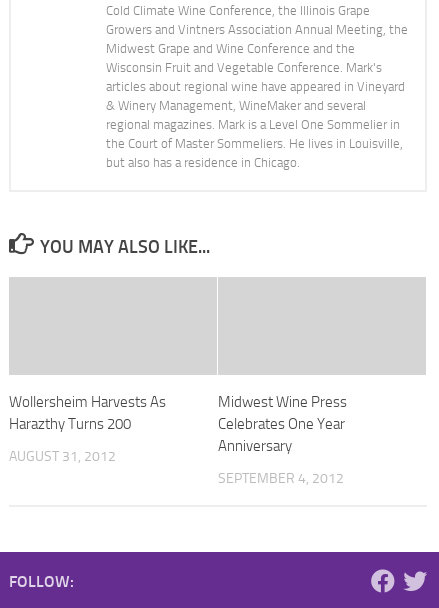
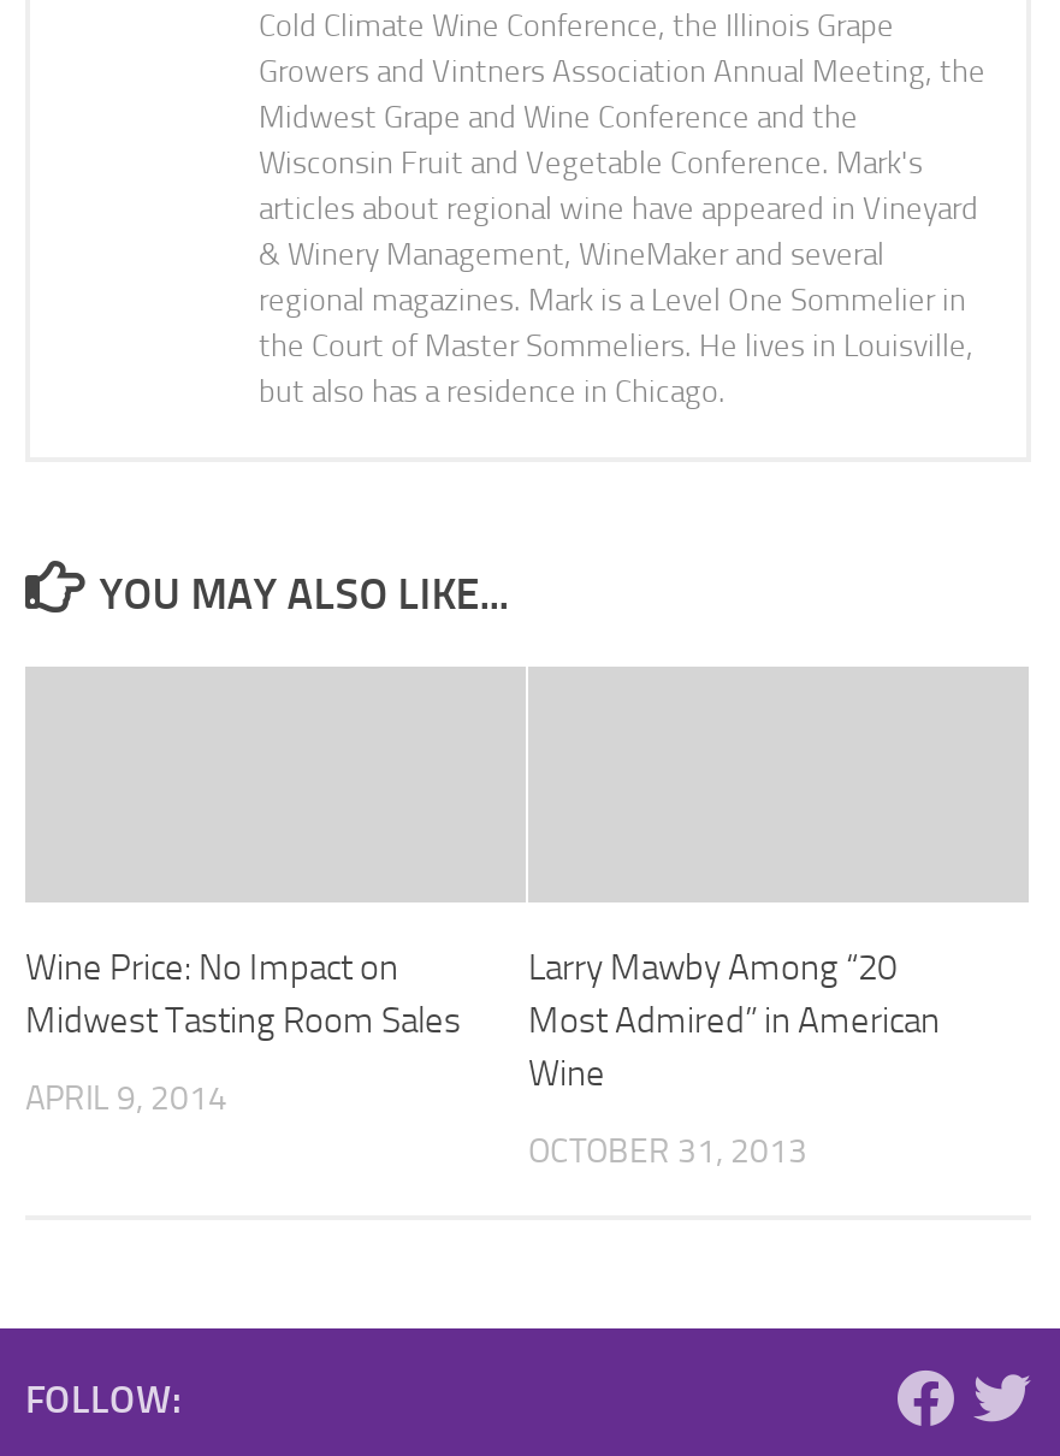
- Wollersheim Harvests As
- Harazthy Turns 200
+ Wine Price: No Impact on
+ Midwest Tasting Room Sales

- Midwest Wine Press
- Celebrates One Year
- Anniversary
+ Larry Mawby Among “20
+ Most Admired” in American
+ Wine

- AUGUST 31, 2012
+ APRIL 9, 2014

- SEPTEMBER 4, 2012
+ OCTOBER 31, 2013
